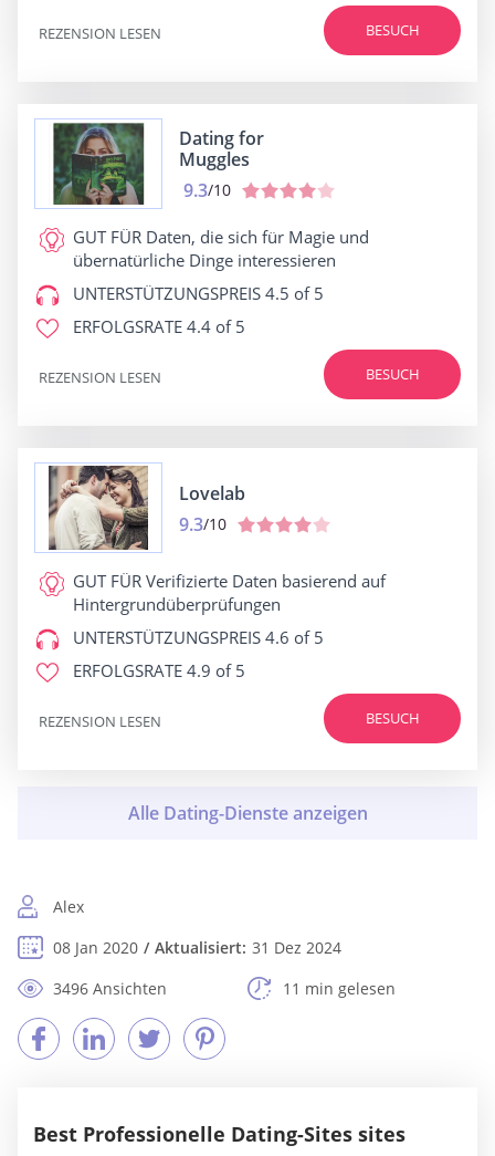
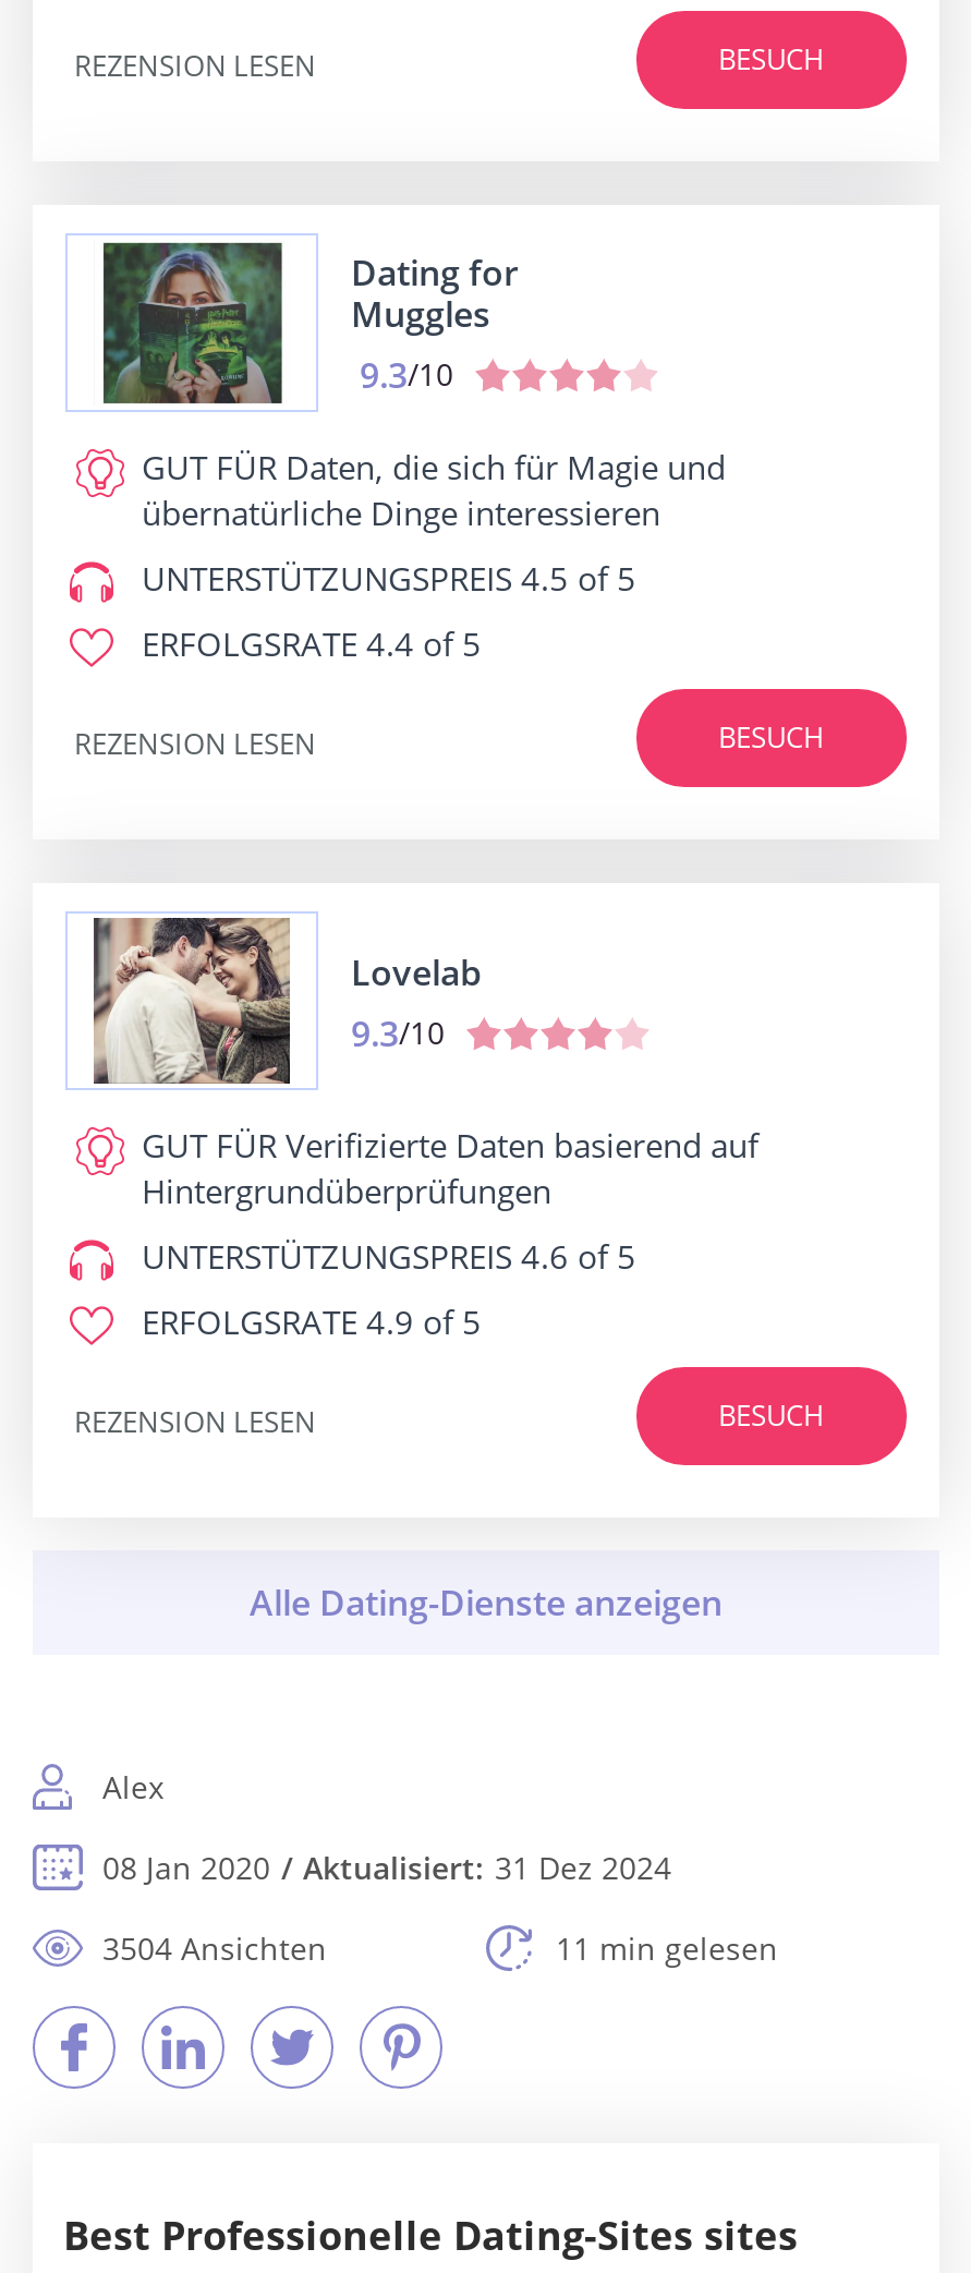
- 3496 Ansichten
+ 3504 Ansichten
